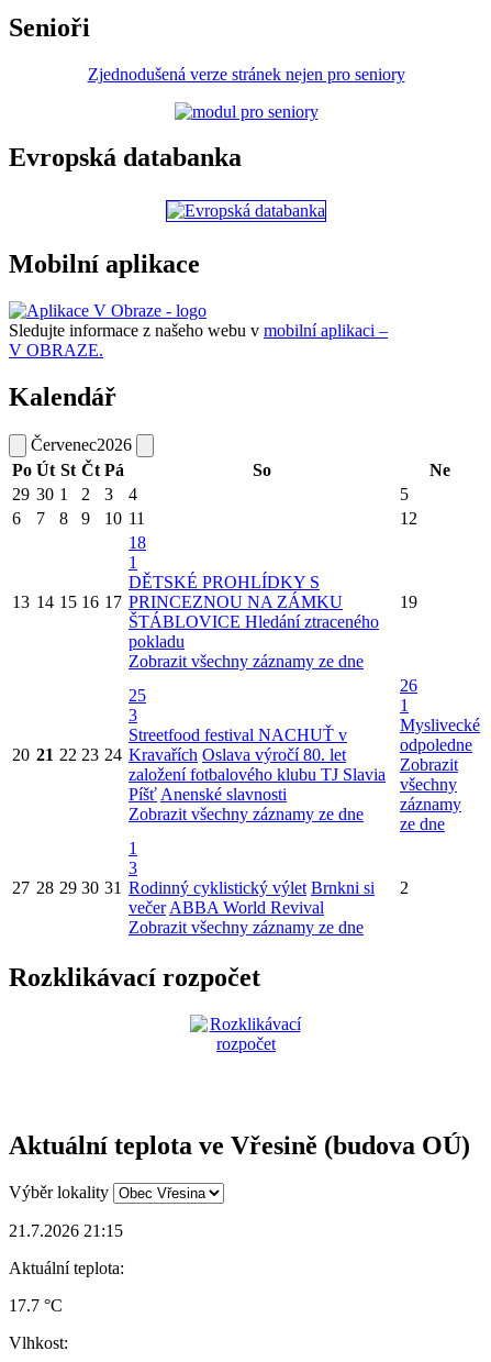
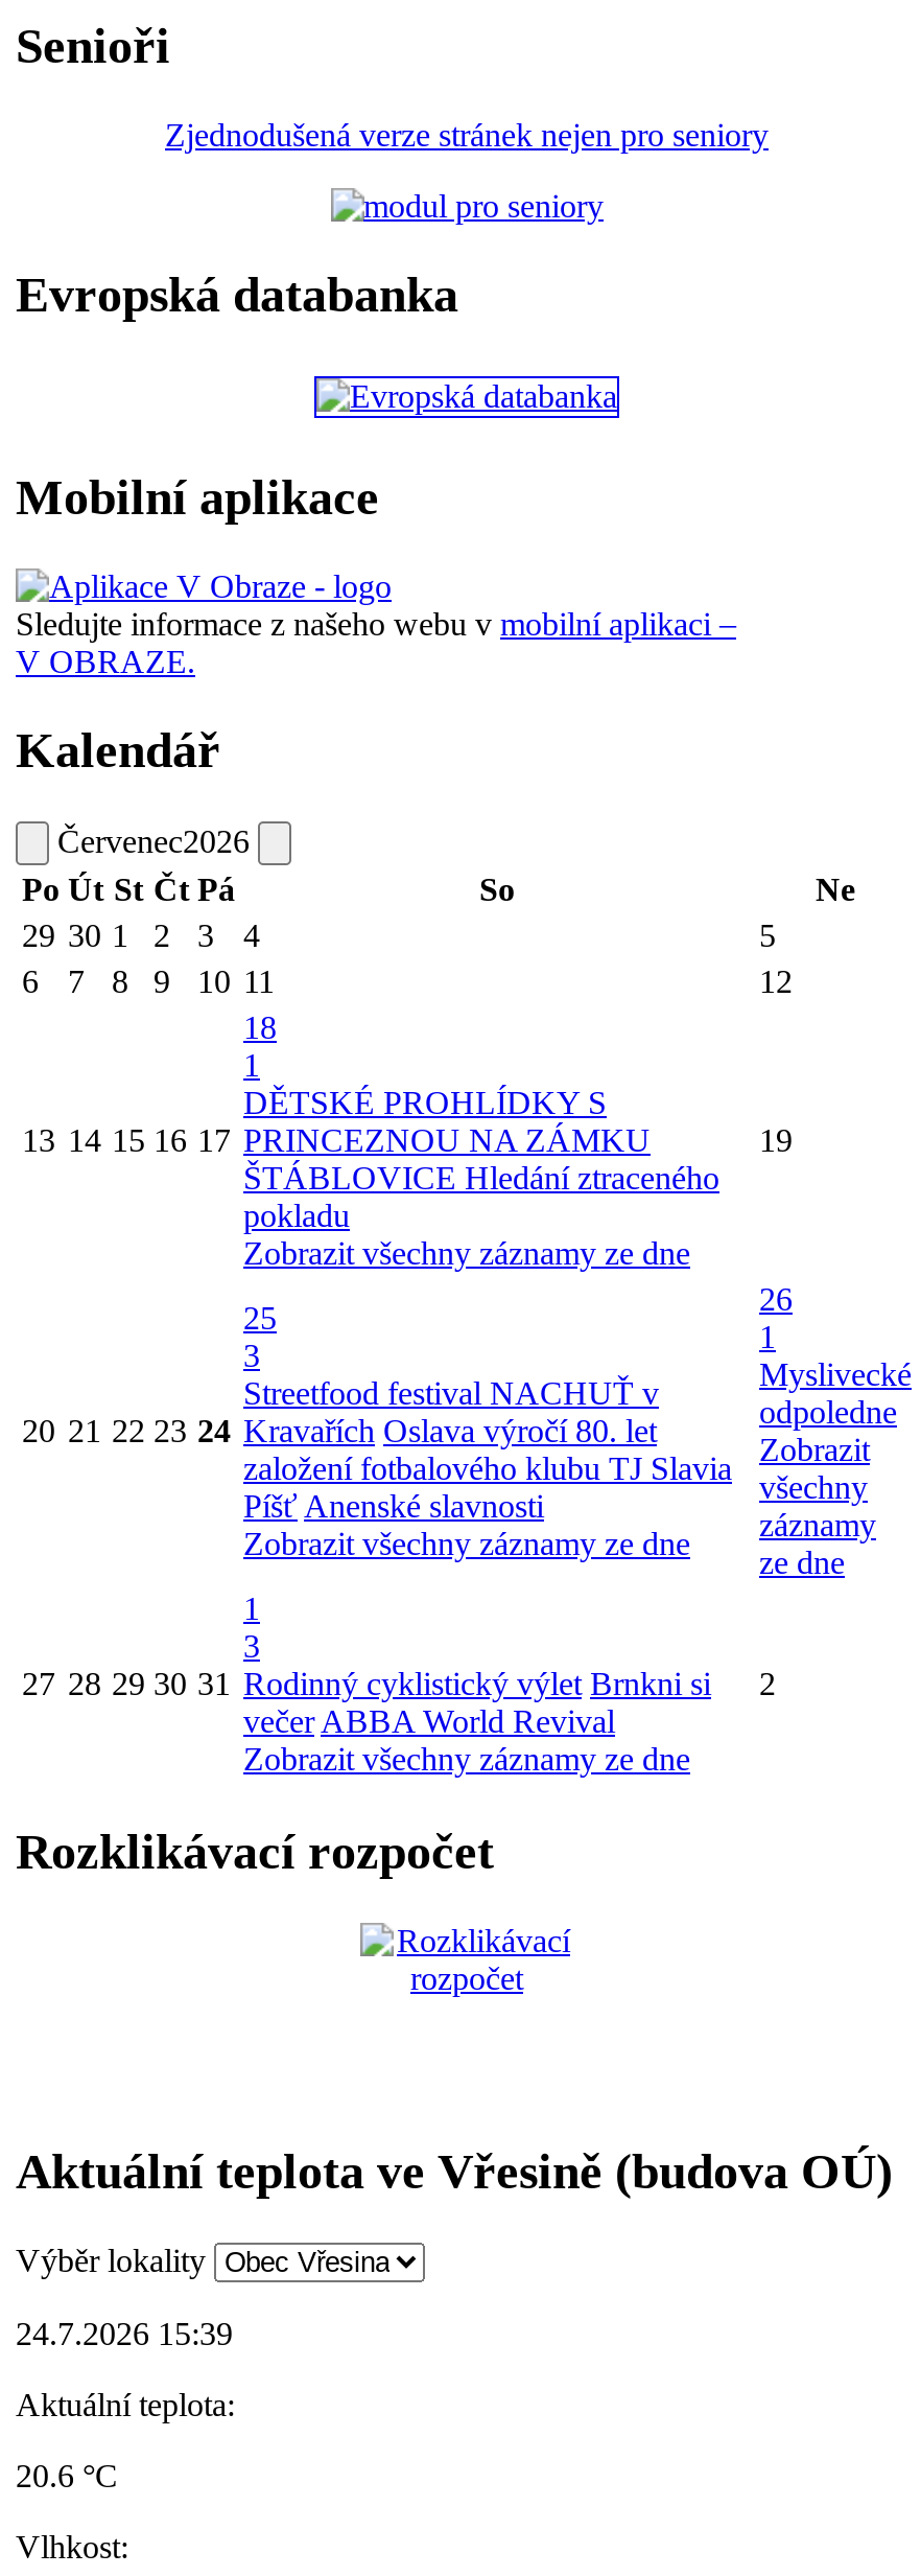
- 21.7.2026 21:15
+ 24.7.2026 15:39

- 17.7 °C
+ 20.6 °C
